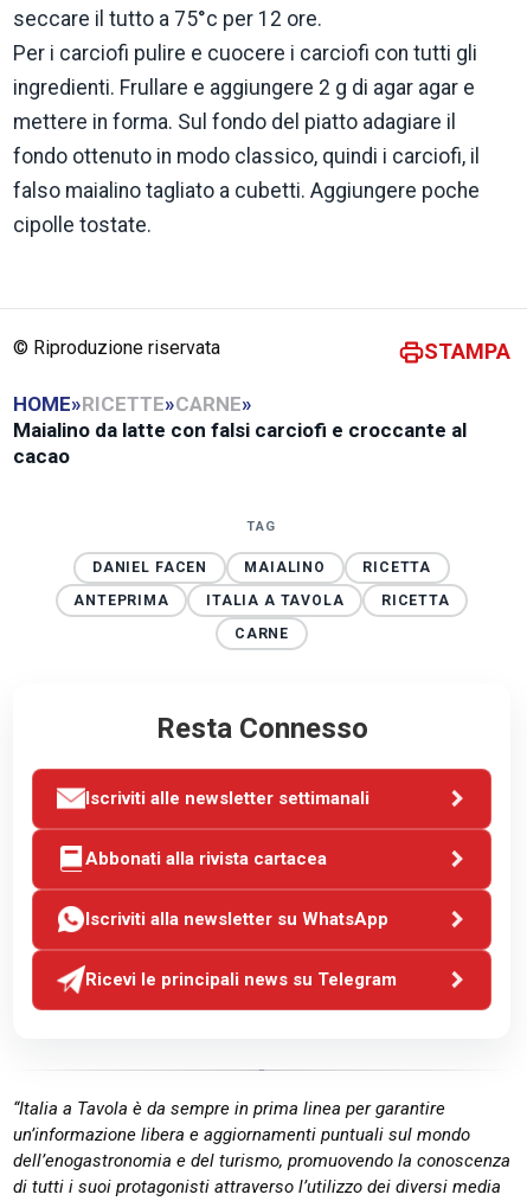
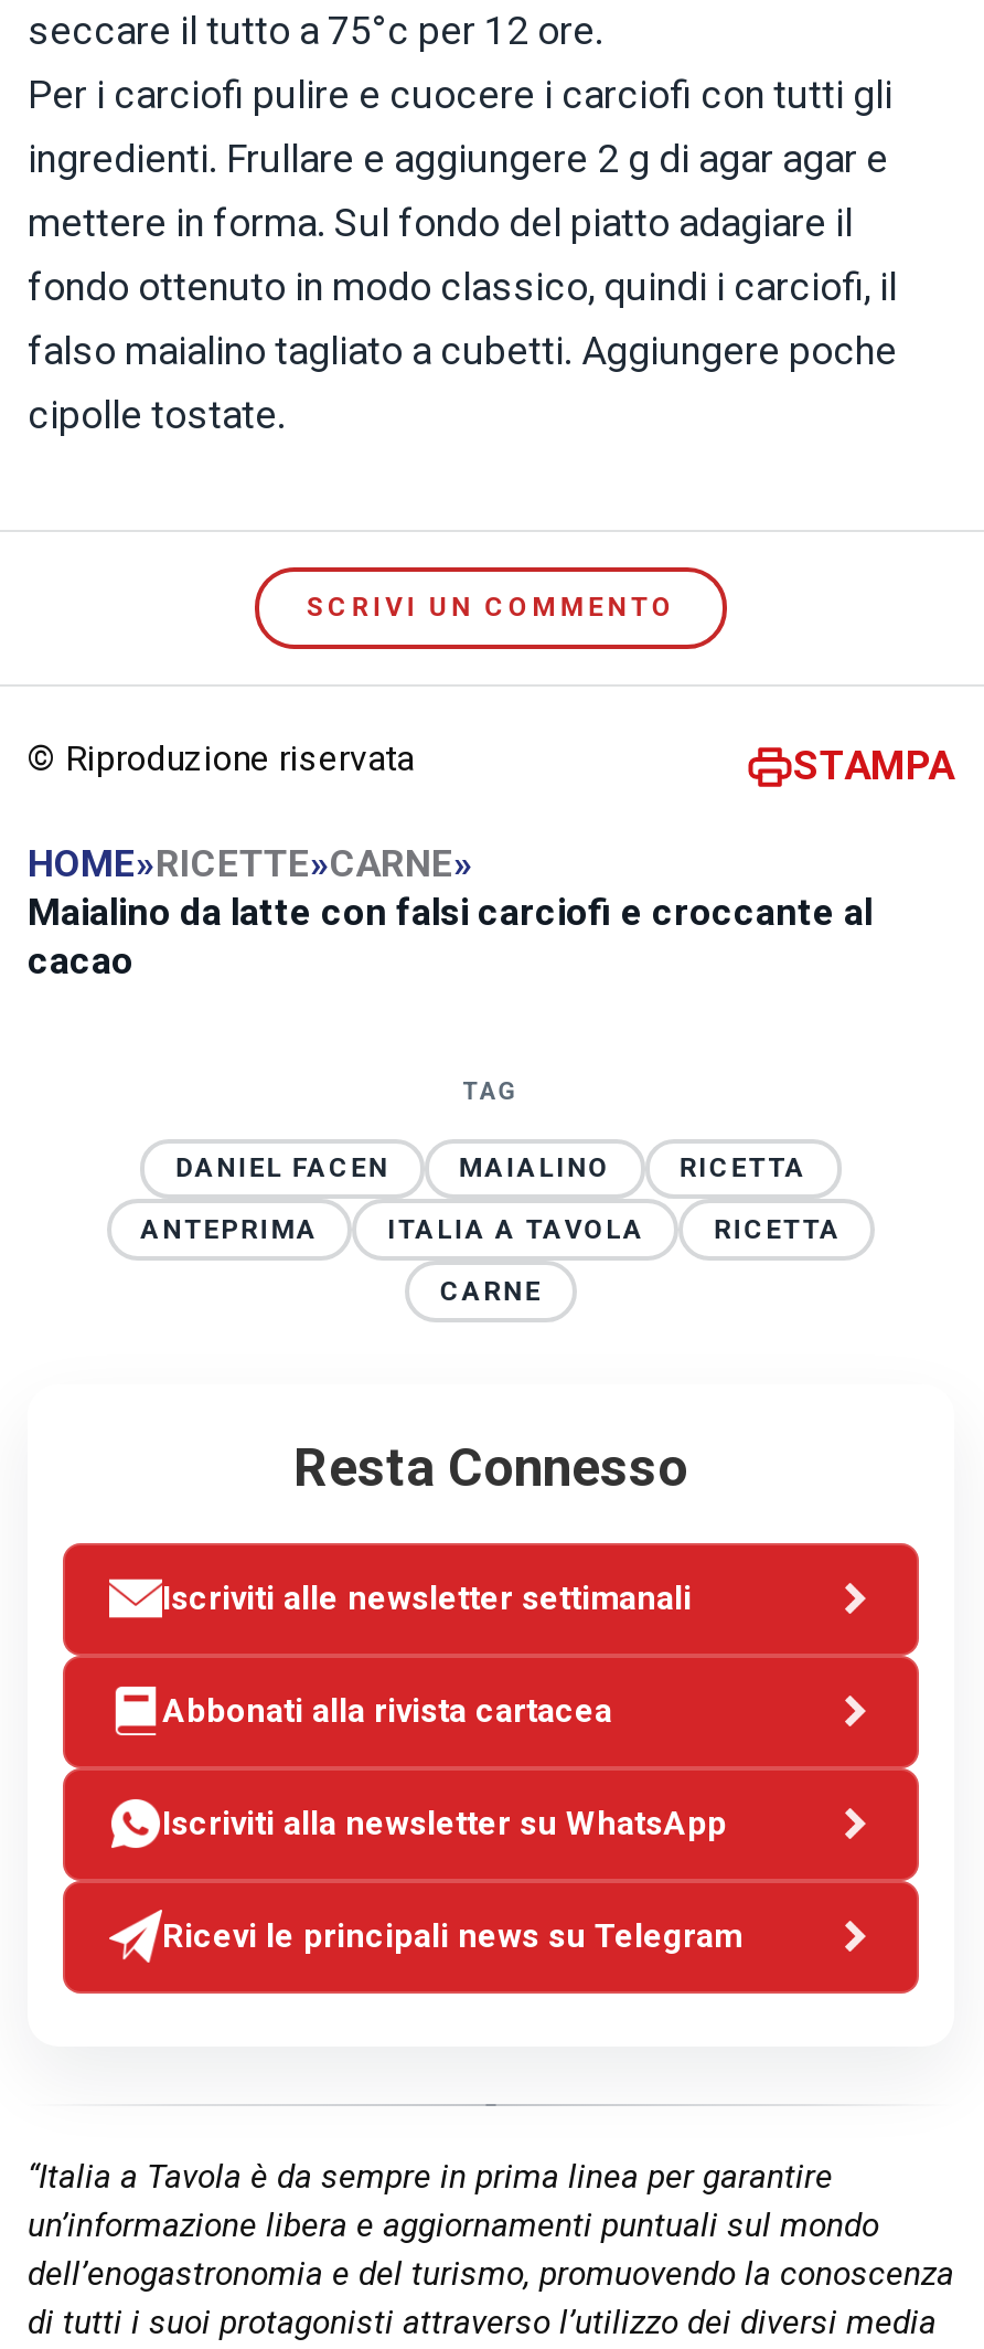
+ SCRIVI UN COMMENTO
